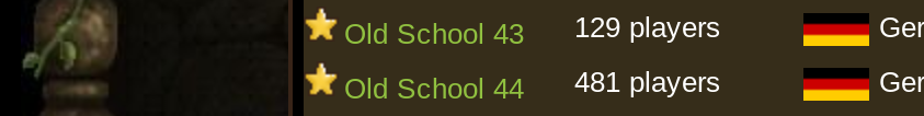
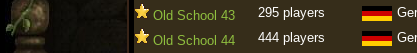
- Old School 43 129 players
+ Old School 43 295 players

- Old School 44 481 players
+ Old School 44 444 players
